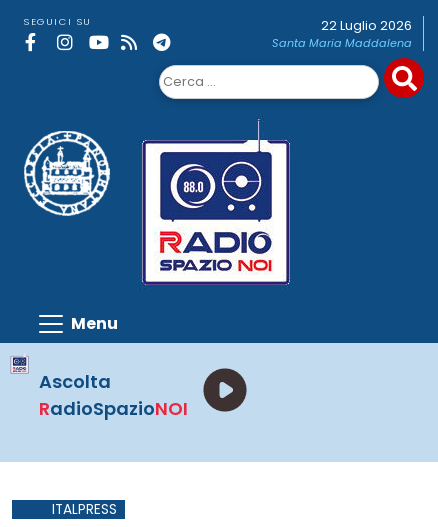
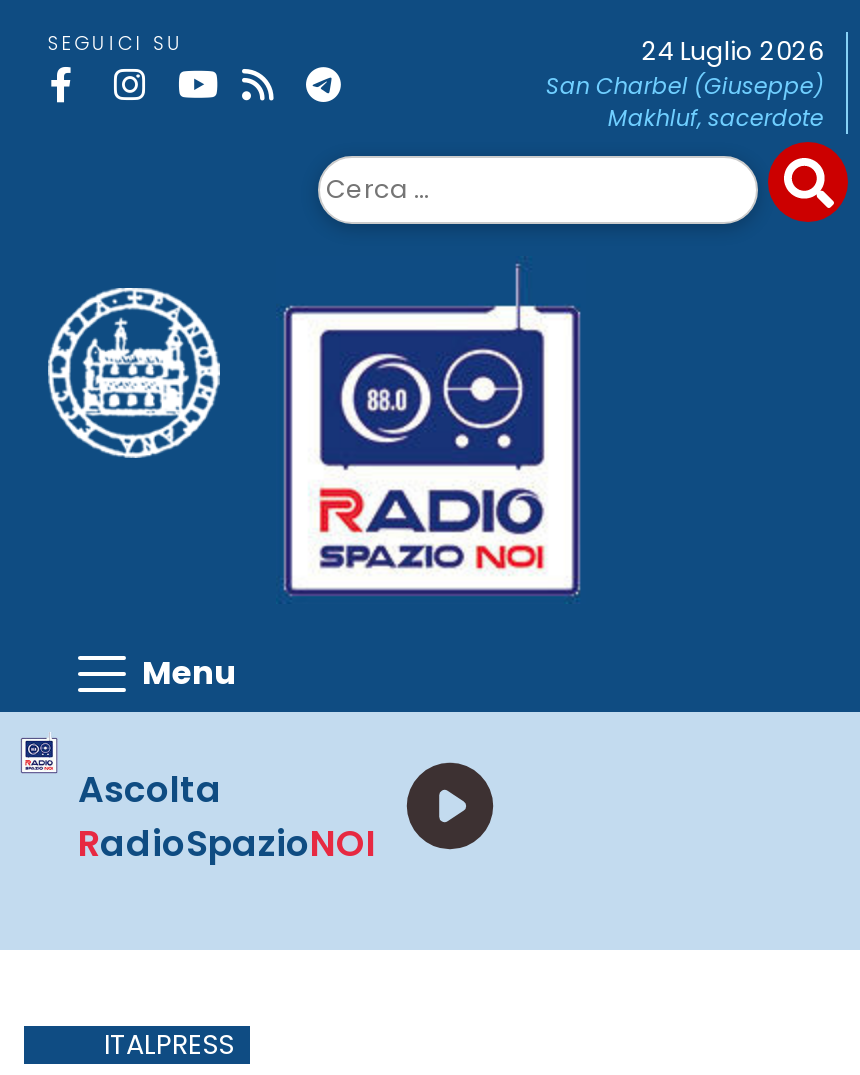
- 22 Luglio 2026
- Santa Maria Maddalena
+ 24 Luglio 2026
+ San Charbel (Giuseppe)
+ Makhluf, sacerdote
